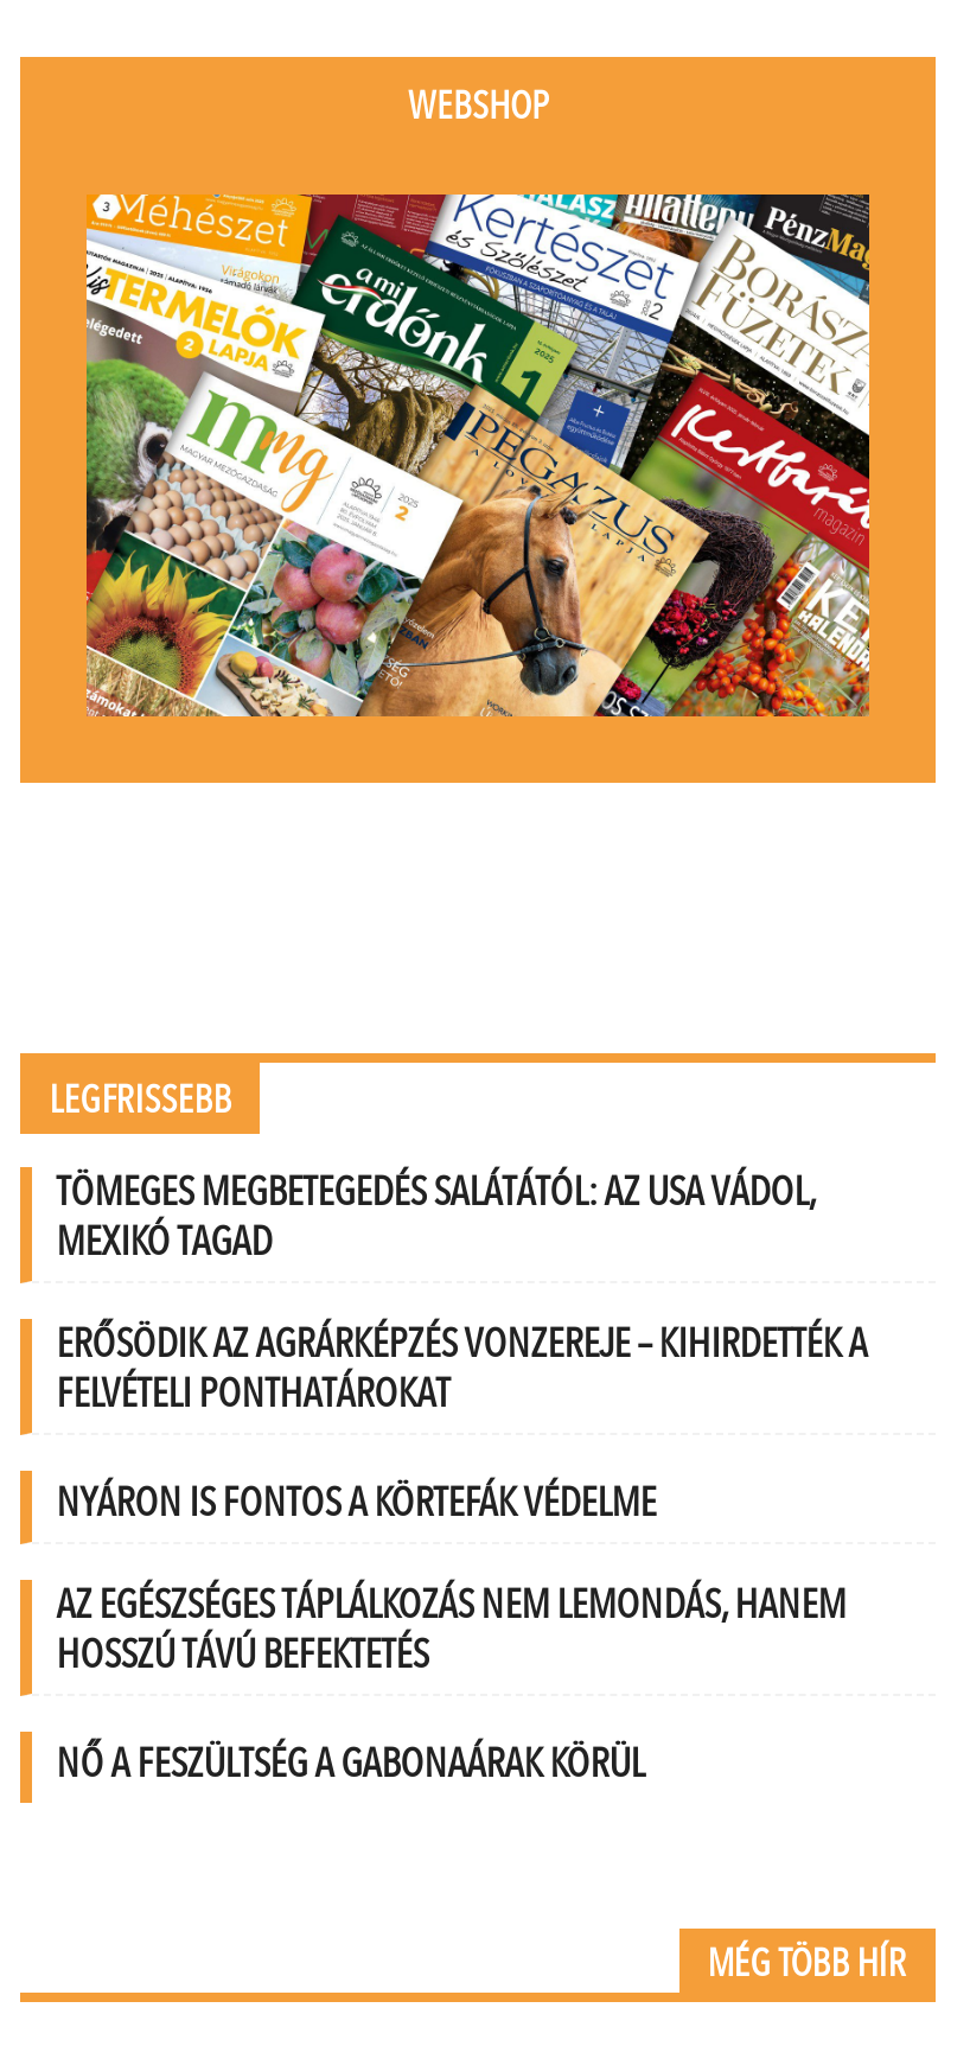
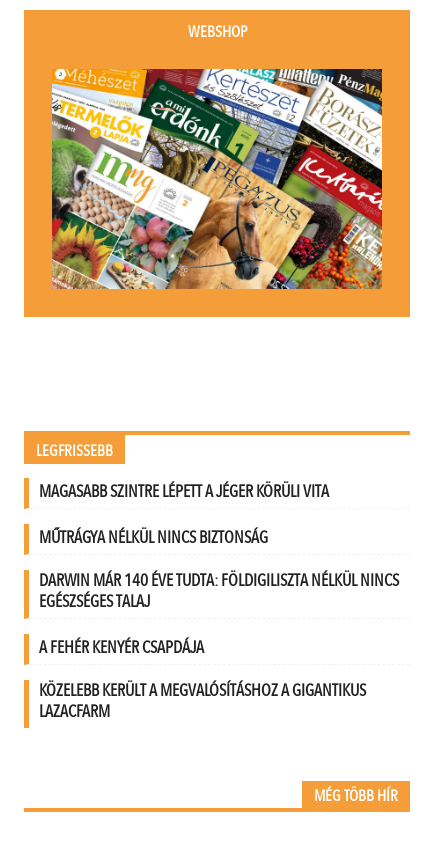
- TÖMEGES MEGBETEGEDÉS SALÁTÁTÓL: AZ USA VÁDOL,
- MEXIKÓ TAGAD
+ MAGASABB SZINTRE LÉPETT A JÉGER KÖRÜLI VITA

- ERŐSÖDIK AZ AGRÁRKÉPZÉS VONZEREJE – KIHIRDETTÉK A
- FELVÉTELI PONTHATÁROKAT
+ MŰTRÁGYA NÉLKÜL NINCS BIZTONSÁG

- NYÁRON IS FONTOS A KÖRTEFÁK VÉDELME
+ DARWIN MÁR 140 ÉVE TUDTA: FÖLDIGILISZTA NÉLKÜL NINCS
+ EGÉSZSÉGES TALAJ

- AZ EGÉSZSÉGES TÁPLÁLKOZÁS NEM LEMONDÁS, HANEM
- HOSSZÚ TÁVÚ BEFEKTETÉS
+ A FEHÉR KENYÉR CSAPDÁJA

- NŐ A FESZÜLTSÉG A GABONAÁRAK KÖRÜL
+ KÖZELEBB KERÜLT A MEGVALÓSÍTÁSHOZ A GIGANTIKUS
+ LAZACFARM
